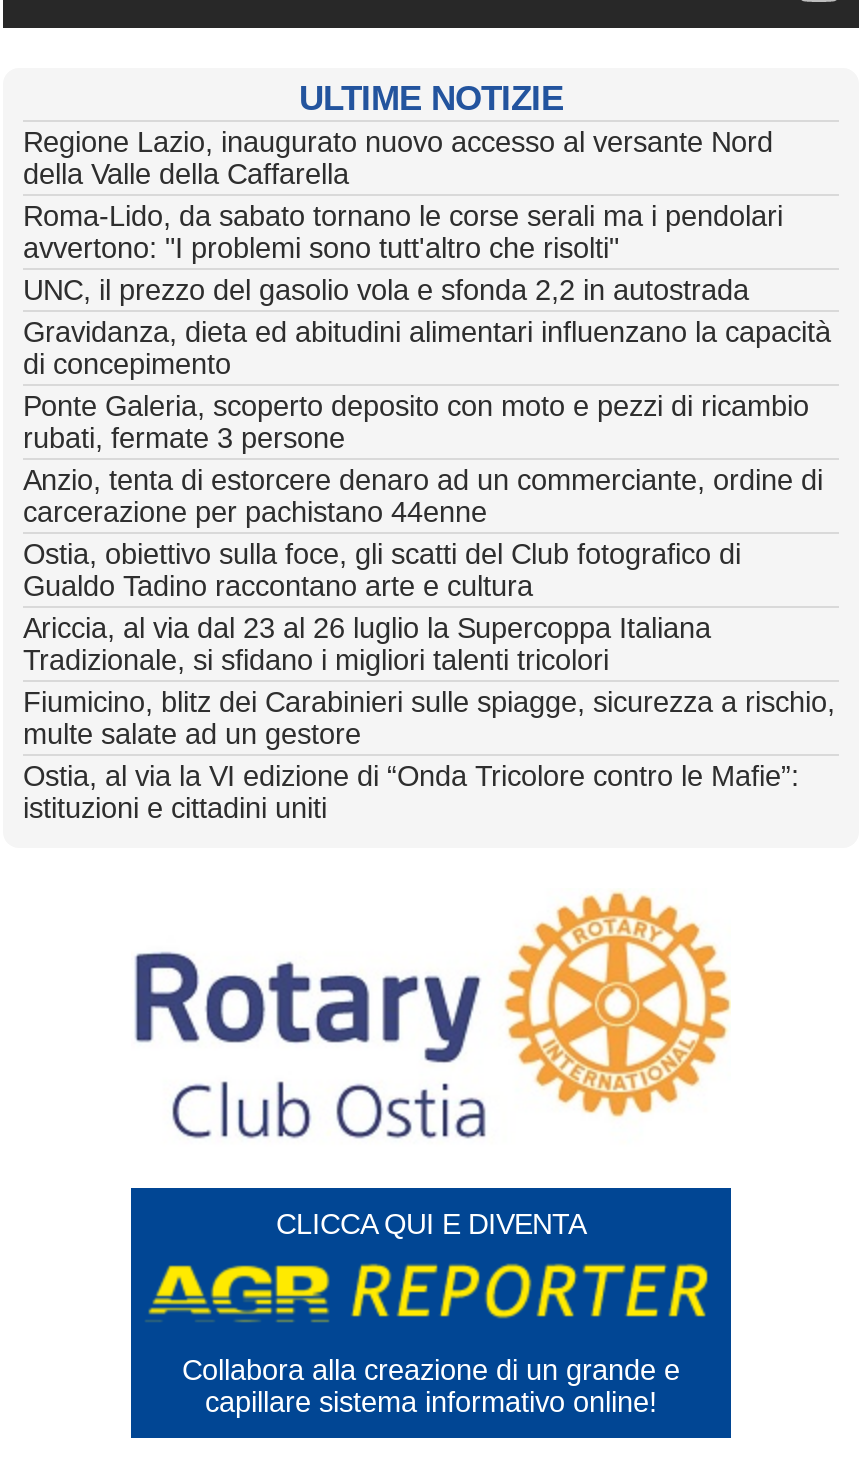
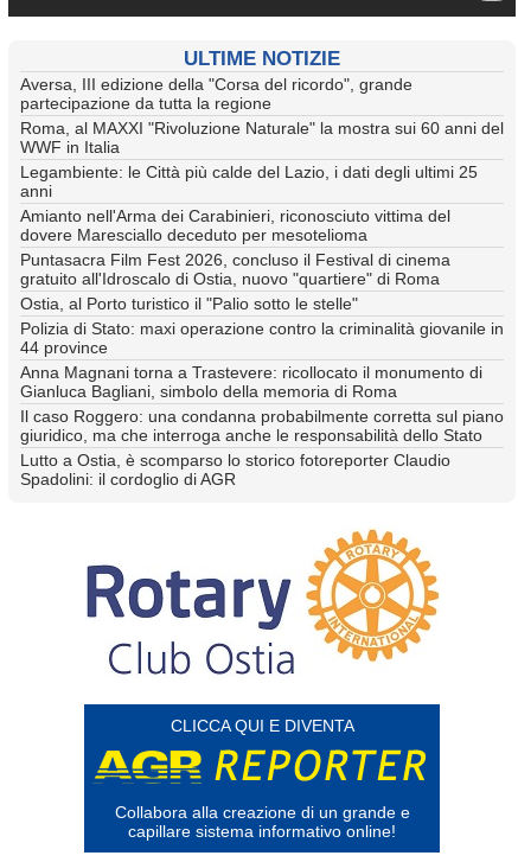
- Regione Lazio, inaugurato nuovo accesso al versante Nord
- della Valle della Caffarella
- Roma-Lido, da sabato tornano le corse serali ma i pendolari
- avvertono: "I problemi sono tutt'altro che risolti"
- UNC, il prezzo del gasolio vola e sfonda 2,2 in autostrada
- Gravidanza, dieta ed abitudini alimentari influenzano la capacità
- di concepimento
- Ponte Galeria, scoperto deposito con moto e pezzi di ricambio
- rubati, fermate 3 persone
- Anzio, tenta di estorcere denaro ad un commerciante, ordine di
- carcerazione per pachistano 44enne
- Ostia, obiettivo sulla foce, gli scatti del Club fotografico di
- Gualdo Tadino raccontano arte e cultura
- Ariccia, al via dal 23 al 26 luglio la Supercoppa Italiana
- Tradizionale, si sfidano i migliori talenti tricolori
- Fiumicino, blitz dei Carabinieri sulle spiagge, sicurezza a rischio,
- multe salate ad un gestore
- Ostia, al via la VI edizione di “Onda Tricolore contro le Mafie”:
- istituzioni e cittadini uniti
+ Aversa, III edizione della "Corsa del ricordo", grande
+ partecipazione da tutta la regione
+ Roma, al MAXXI "Rivoluzione Naturale" la mostra sui 60 anni del
+ WWF in Italia
+ Legambiente: le Città più calde del Lazio, i dati degli ultimi 25
+ anni
+ Amianto nell'Arma dei Carabinieri, riconosciuto vittima del
+ dovere Maresciallo deceduto per mesotelioma
+ Puntasacra Film Fest 2026, concluso il Festival di cinema
+ gratuito all'Idroscalo di Ostia, nuovo "quartiere" di Roma
+ Ostia, al Porto turistico il "Palio sotto le stelle"
+ Polizia di Stato: maxi operazione contro la criminalità giovanile in
+ 44 province
+ Anna Magnani torna a Trastevere: ricollocato il monumento di
+ Gianluca Bagliani, simbolo della memoria di Roma
+ Il caso Roggero: una condanna probabilmente corretta sul piano
+ giuridico, ma che interroga anche le responsabilità dello Stato
+ Lutto a Ostia, è scomparso lo storico fotoreporter Claudio
+ Spadolini: il cordoglio di AGR
